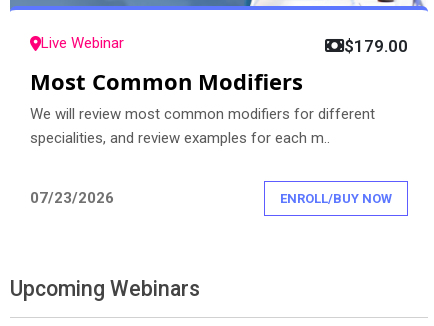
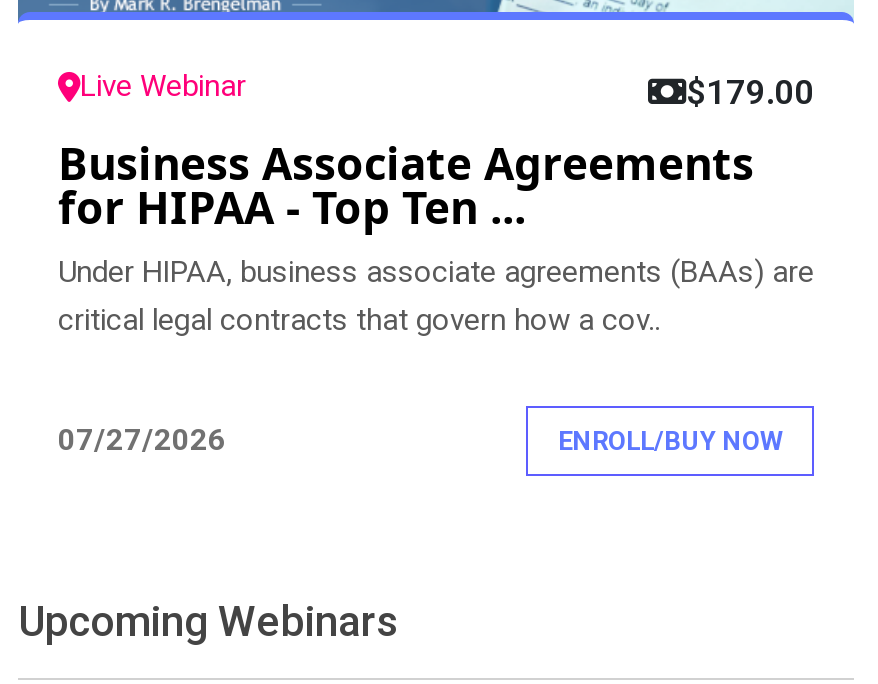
- Most Common Modifiers
- We will review most common modifiers for different
- specialities, and review examples for each m..
+ Business Associate Agreements
+ for HIPAA - Top Ten ...
+ Under HIPAA, business associate agreements (BAAs) are
+ critical legal contracts that govern how a cov..

- 07/23/2026
+ 07/27/2026
